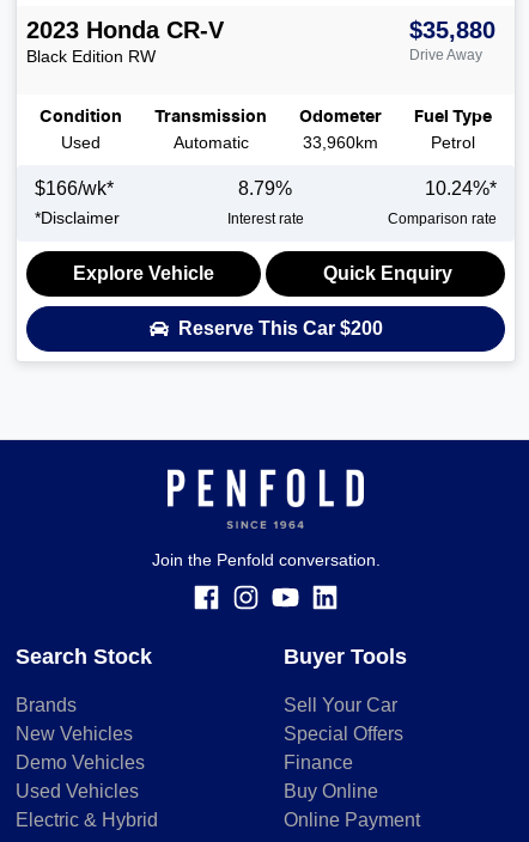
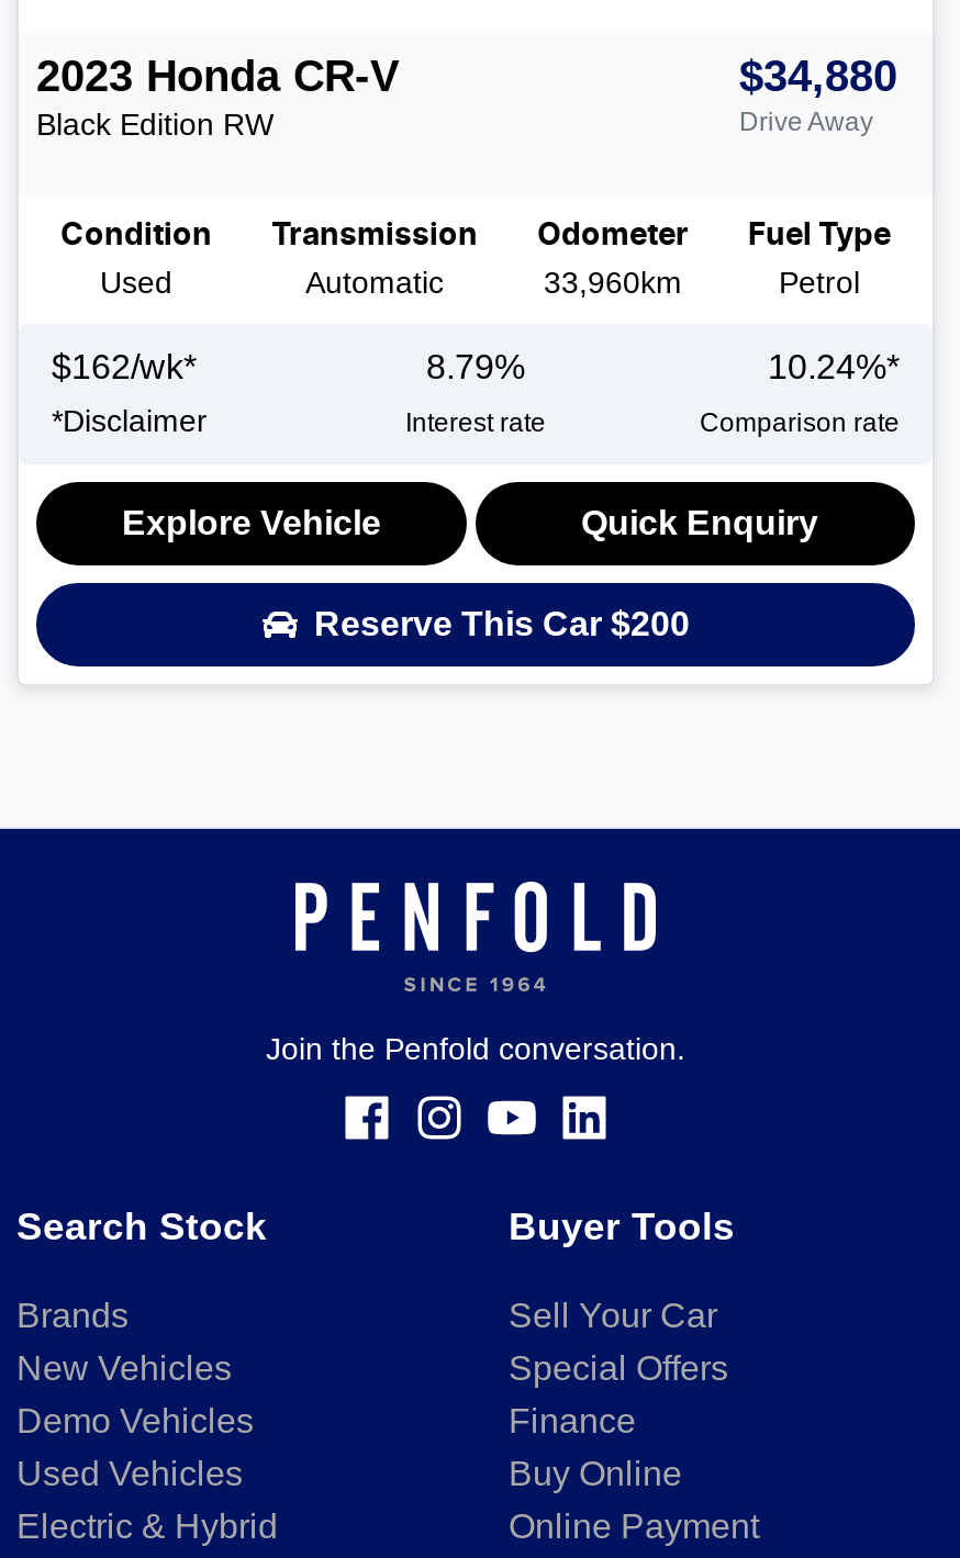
- $35,880
+ $34,880

- $166/wk*
+ $162/wk*
